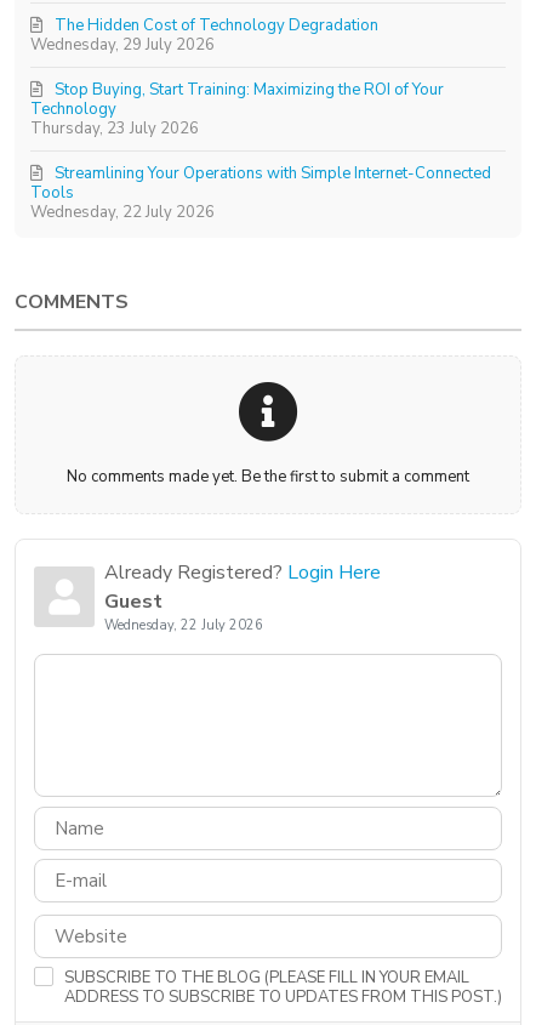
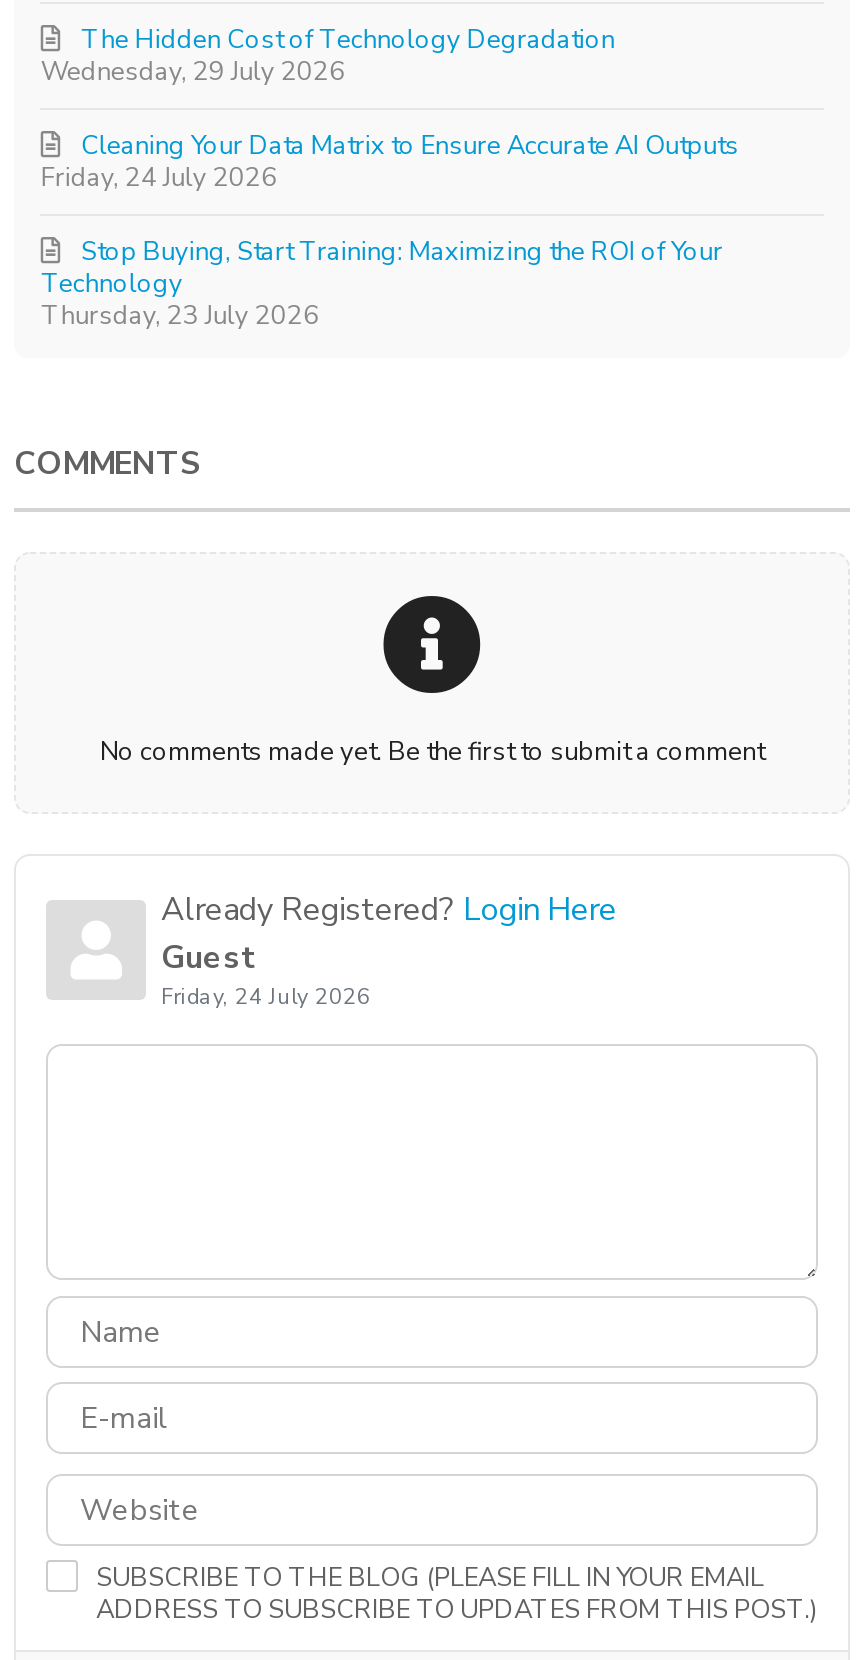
+ Friday, 24 July 2026

+ Cleaning Your Data Matrix to Ensure Accurate AI Outputs

moved down: Thursday, 23 July 2026 | Stop Buying, Start Training: Maximizing the ROI of Your | Technology

- Streamlining Your Operations with Simple Internet-Connected
- Tools

- Wednesday, 22 July 2026

- Wednesday, 22 July 2026
+ Friday, 24 July 2026
